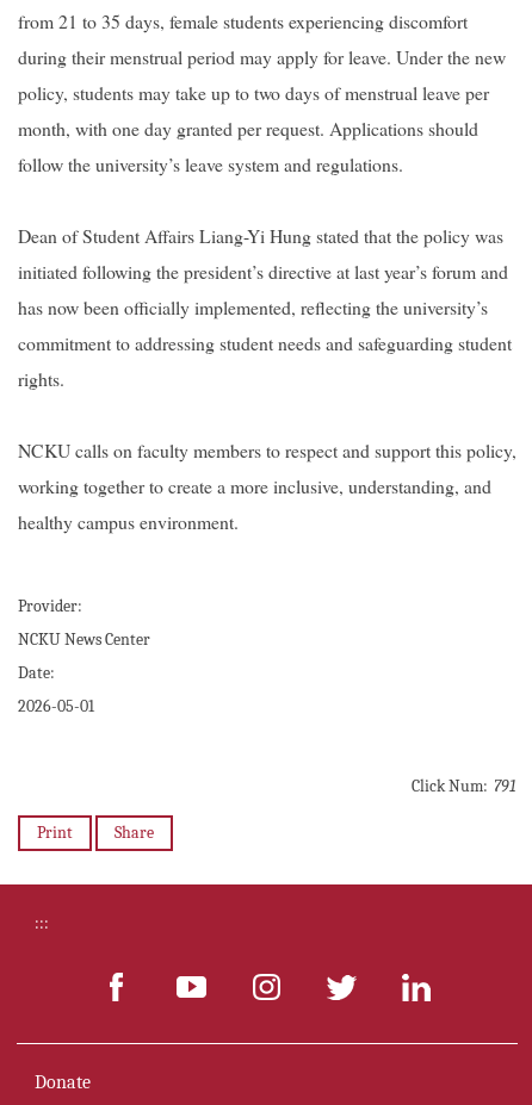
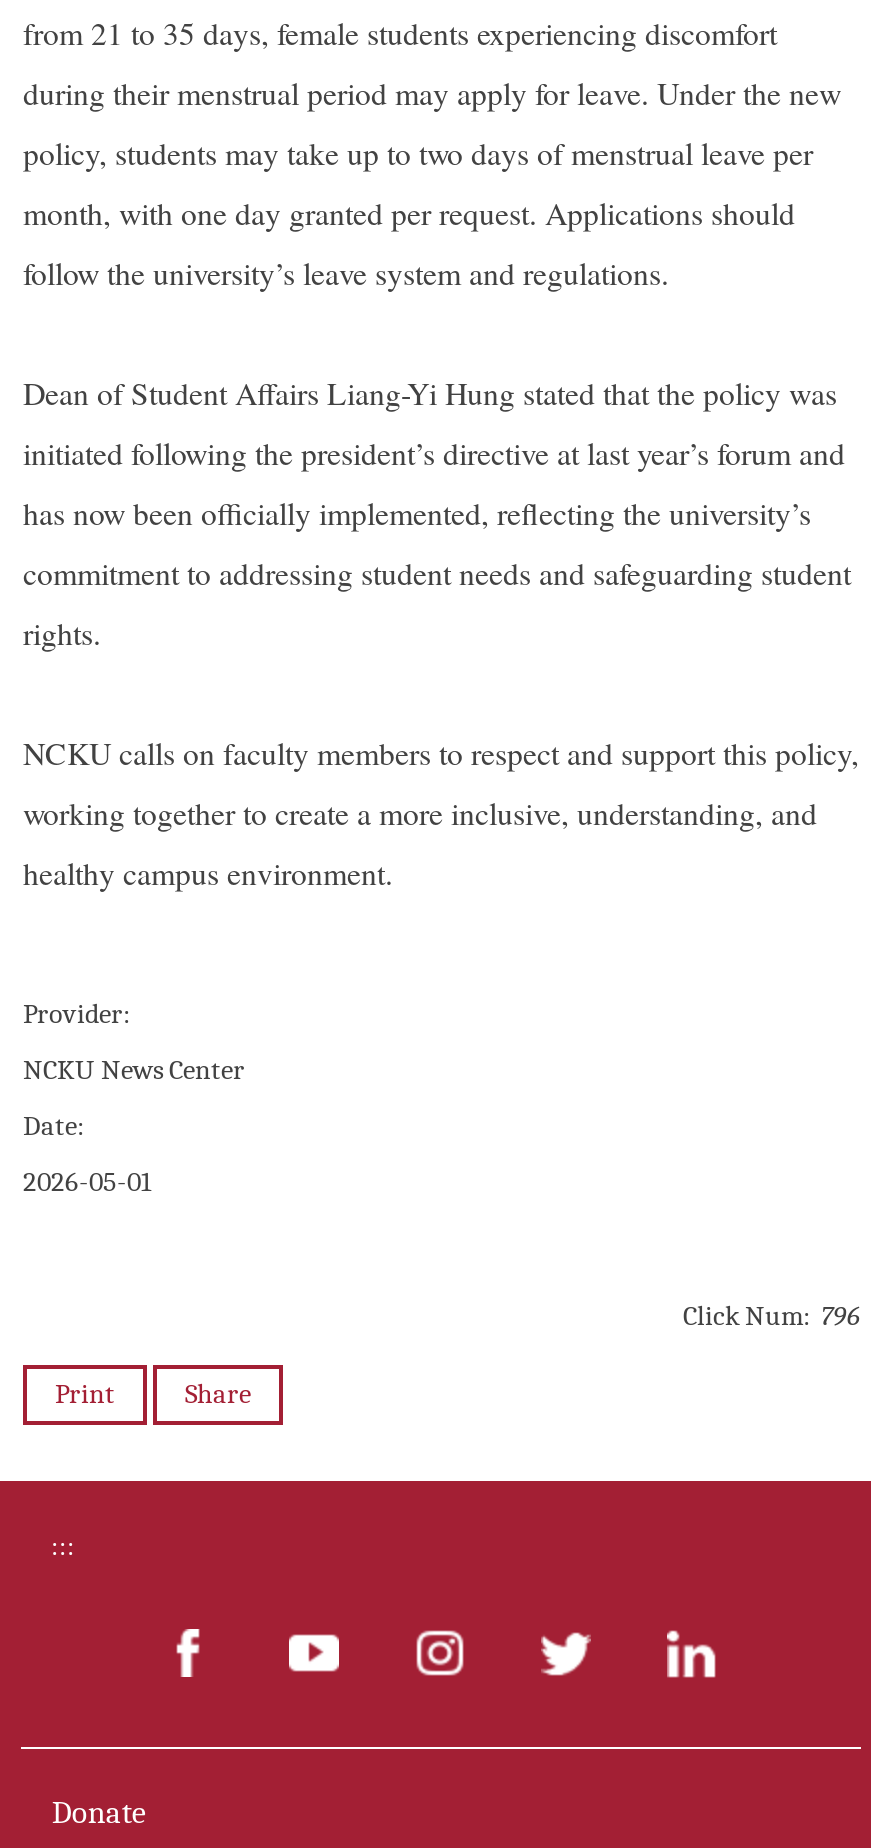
- Click Num: 791
+ Click Num: 796
